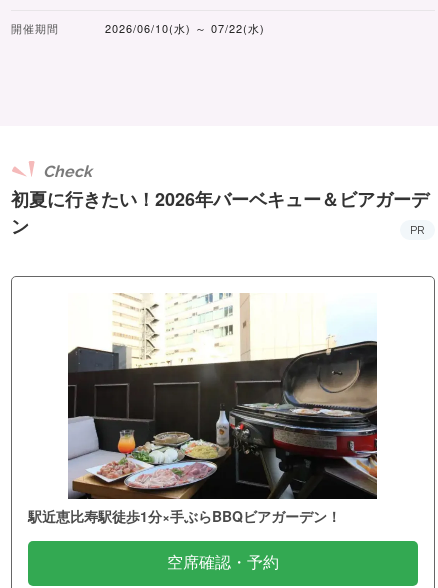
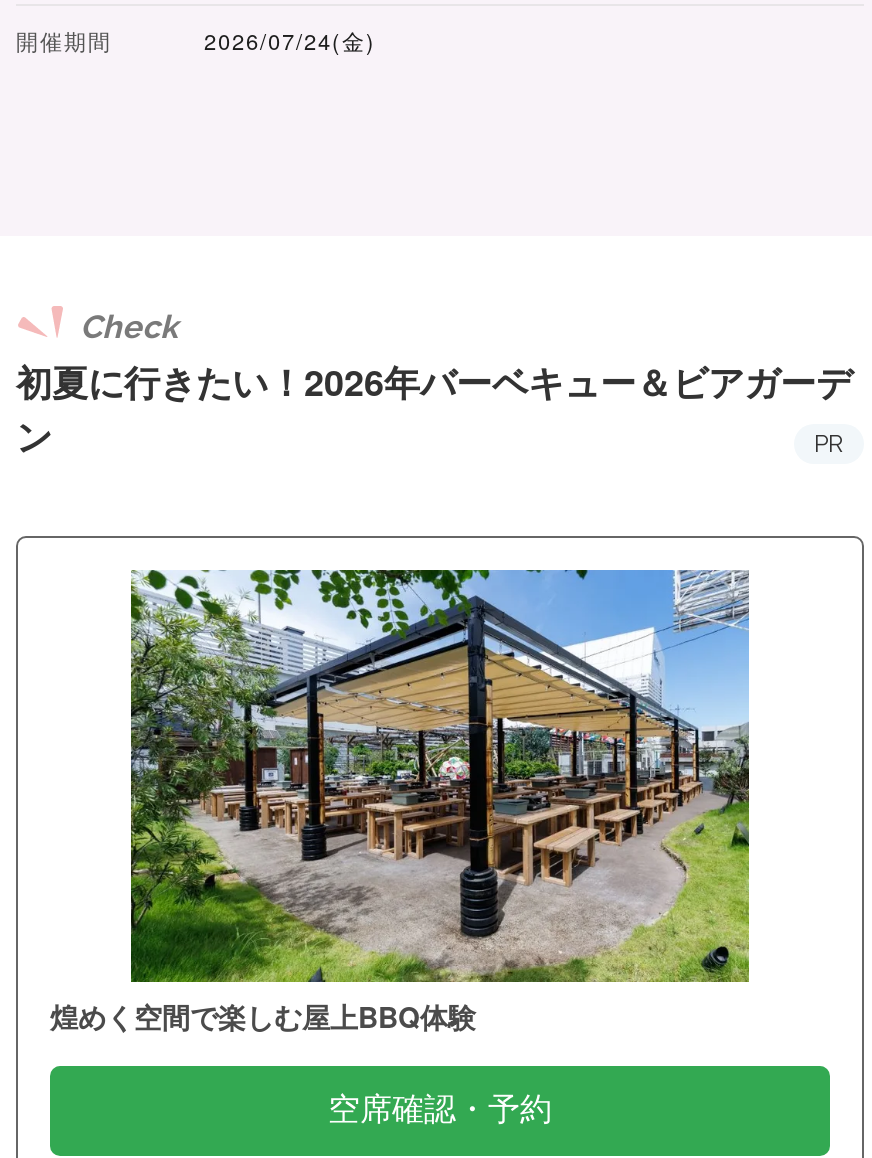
- 2026/06/10(水) ～ 07/22(水)
+ 2026/07/24(金)

- [image]
- 駅近恵比寿駅徒歩1分×手ぶらBBQビアガーデン！
+ [image]
+ 煌めく空間で楽しむ屋上BBQ体験
